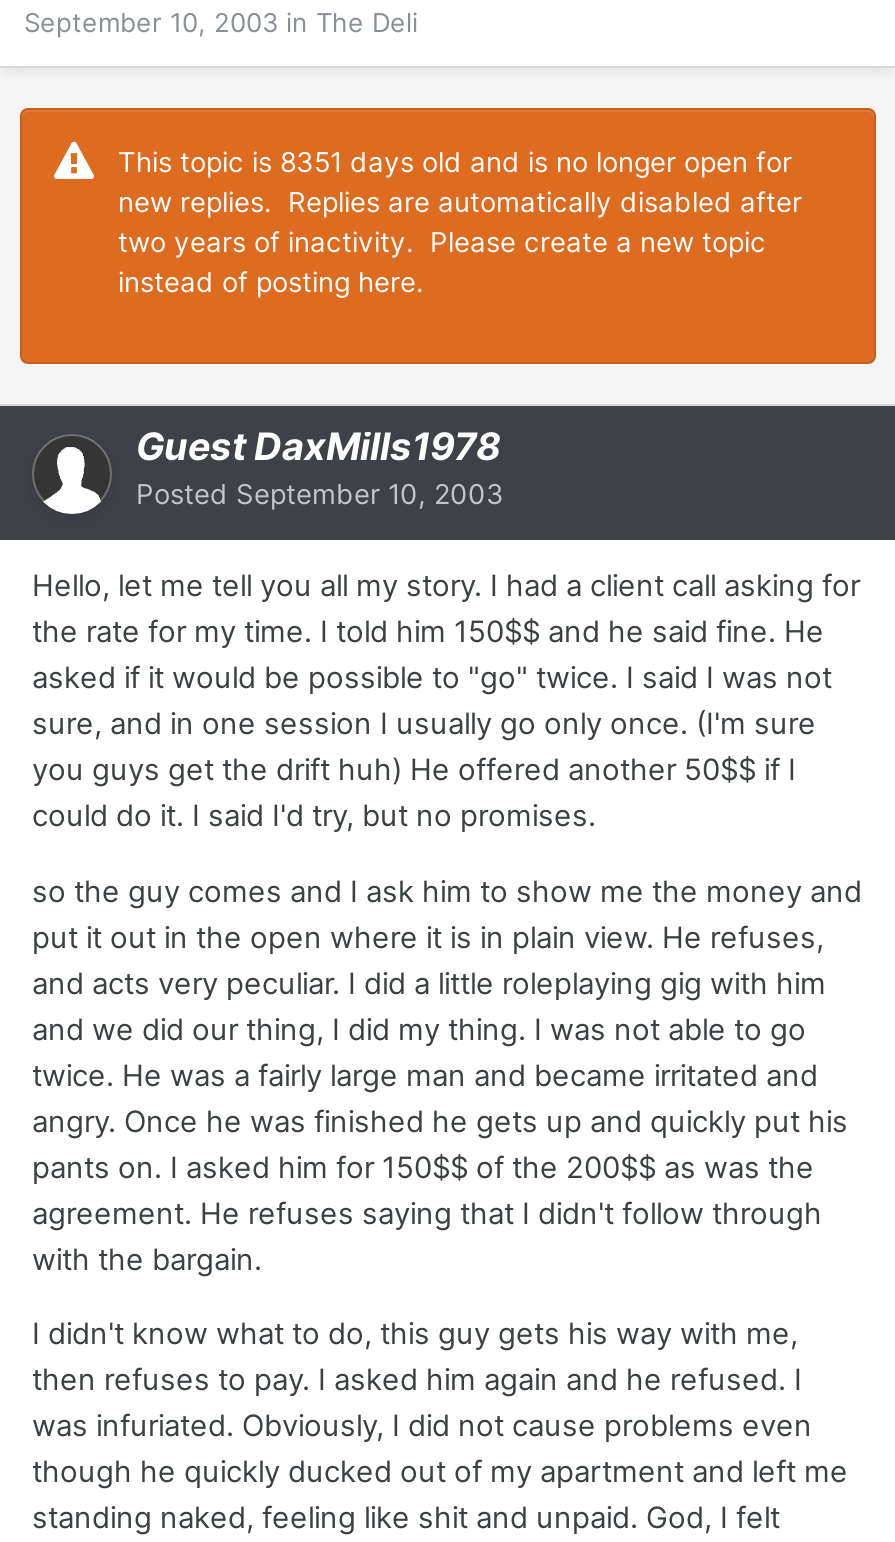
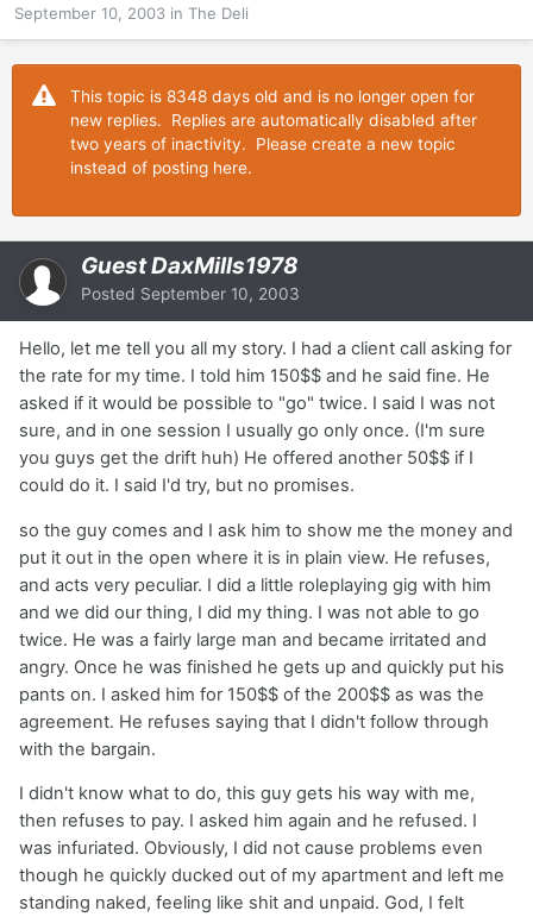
- This topic is 8351 days old and is no longer open for
+ This topic is 8348 days old and is no longer open for
